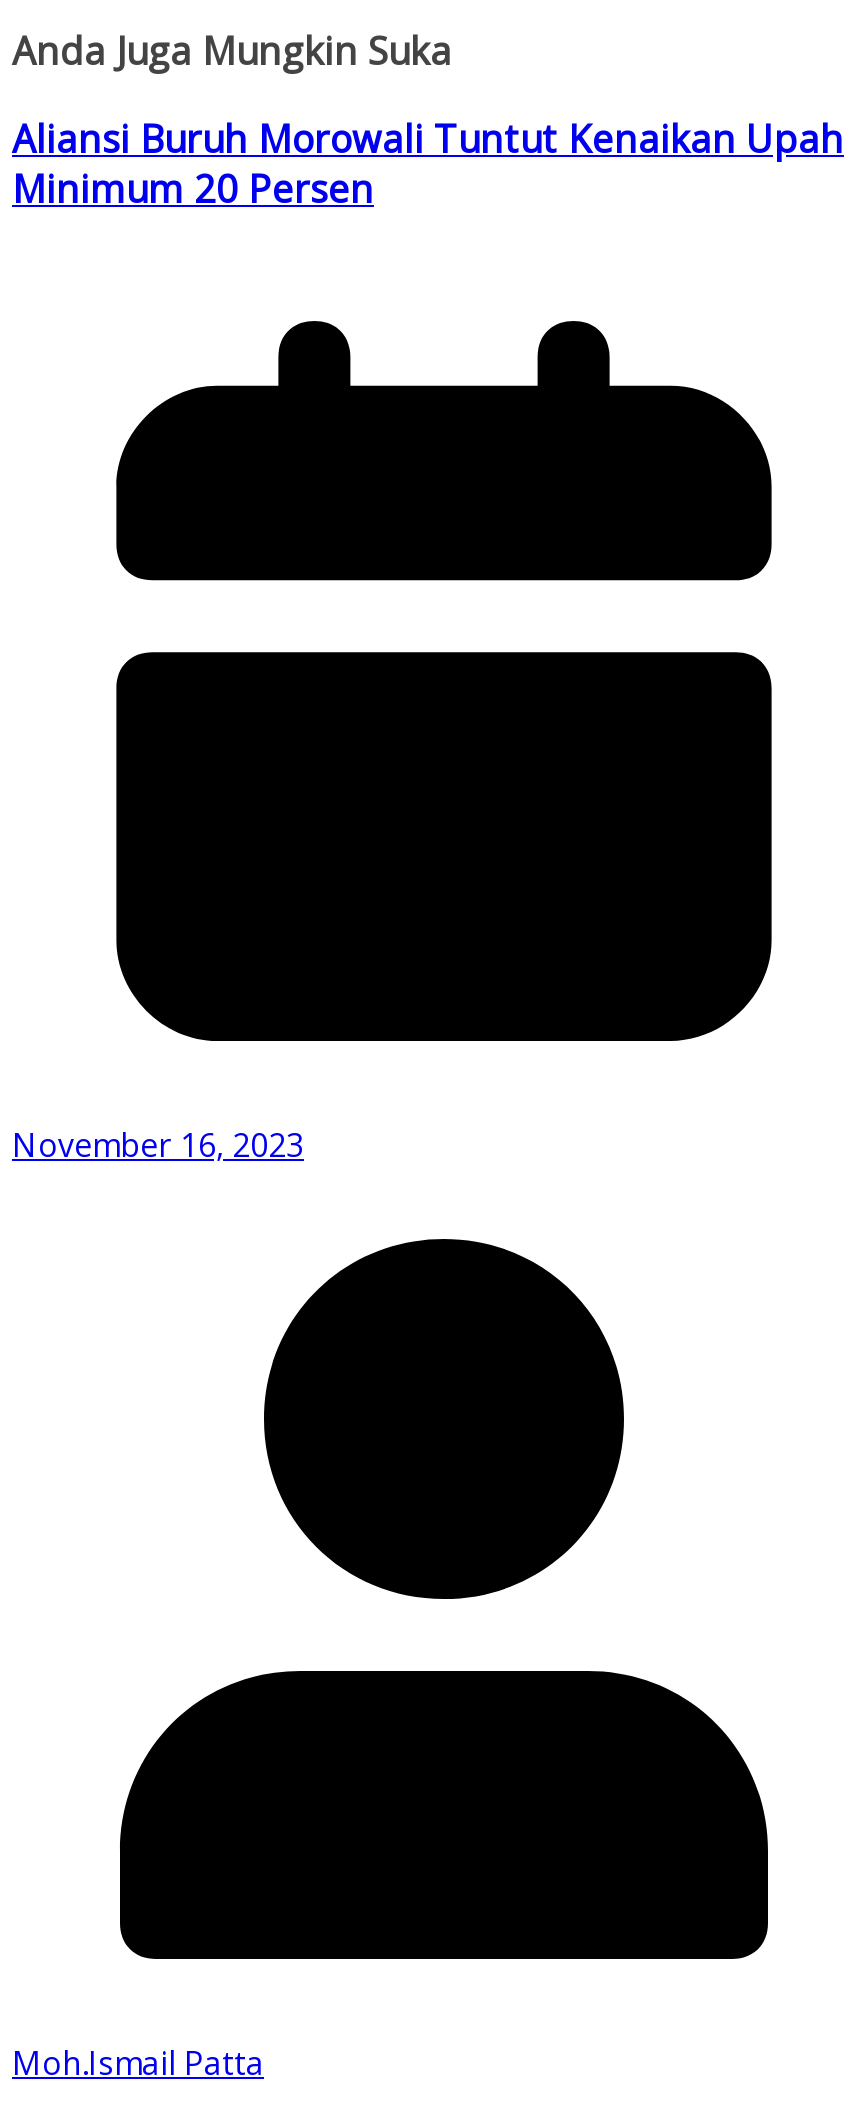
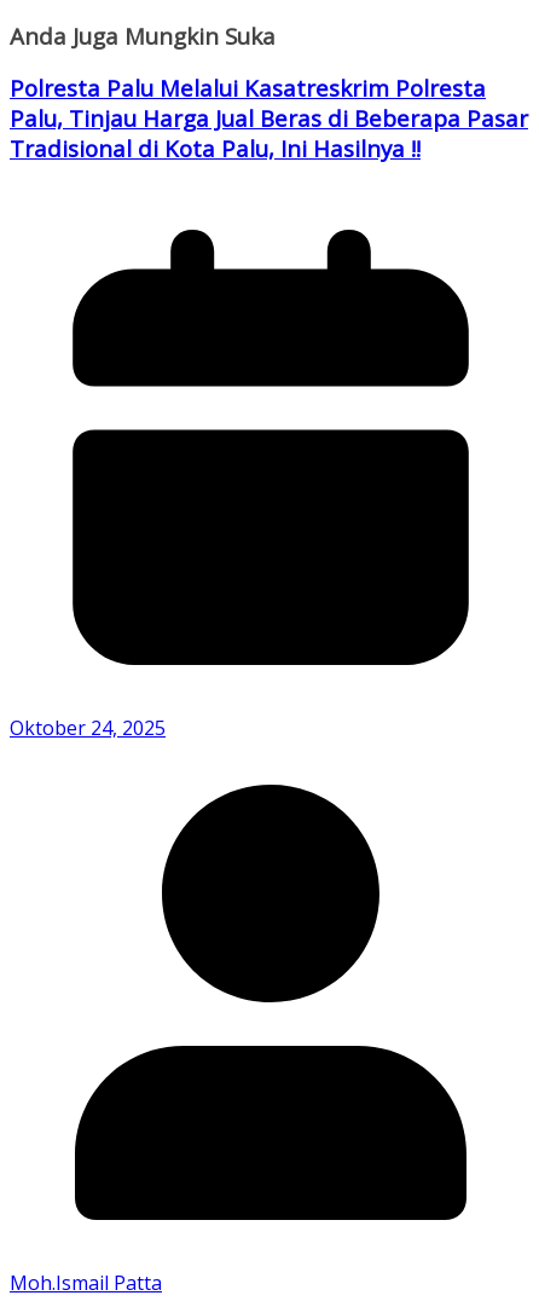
- Aliansi Buruh Morowali Tuntut Kenaikan Upah
- Minimum 20 Persen
+ Polresta Palu Melalui Kasatreskrim Polresta
+ Palu, Tinjau Harga Jual Beras di Beberapa Pasar
+ Tradisional di Kota Palu, Ini Hasilnya !!

- November 16, 2023
+ Oktober 24, 2025
